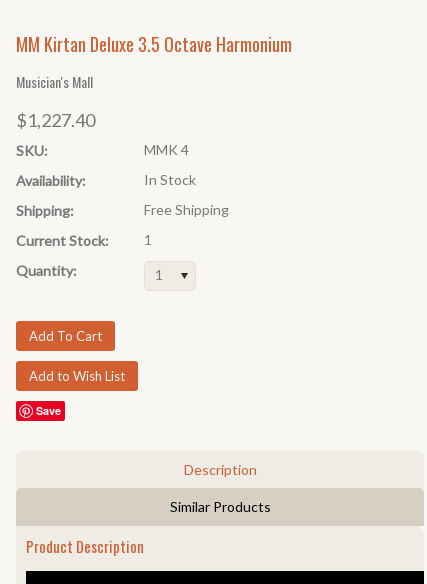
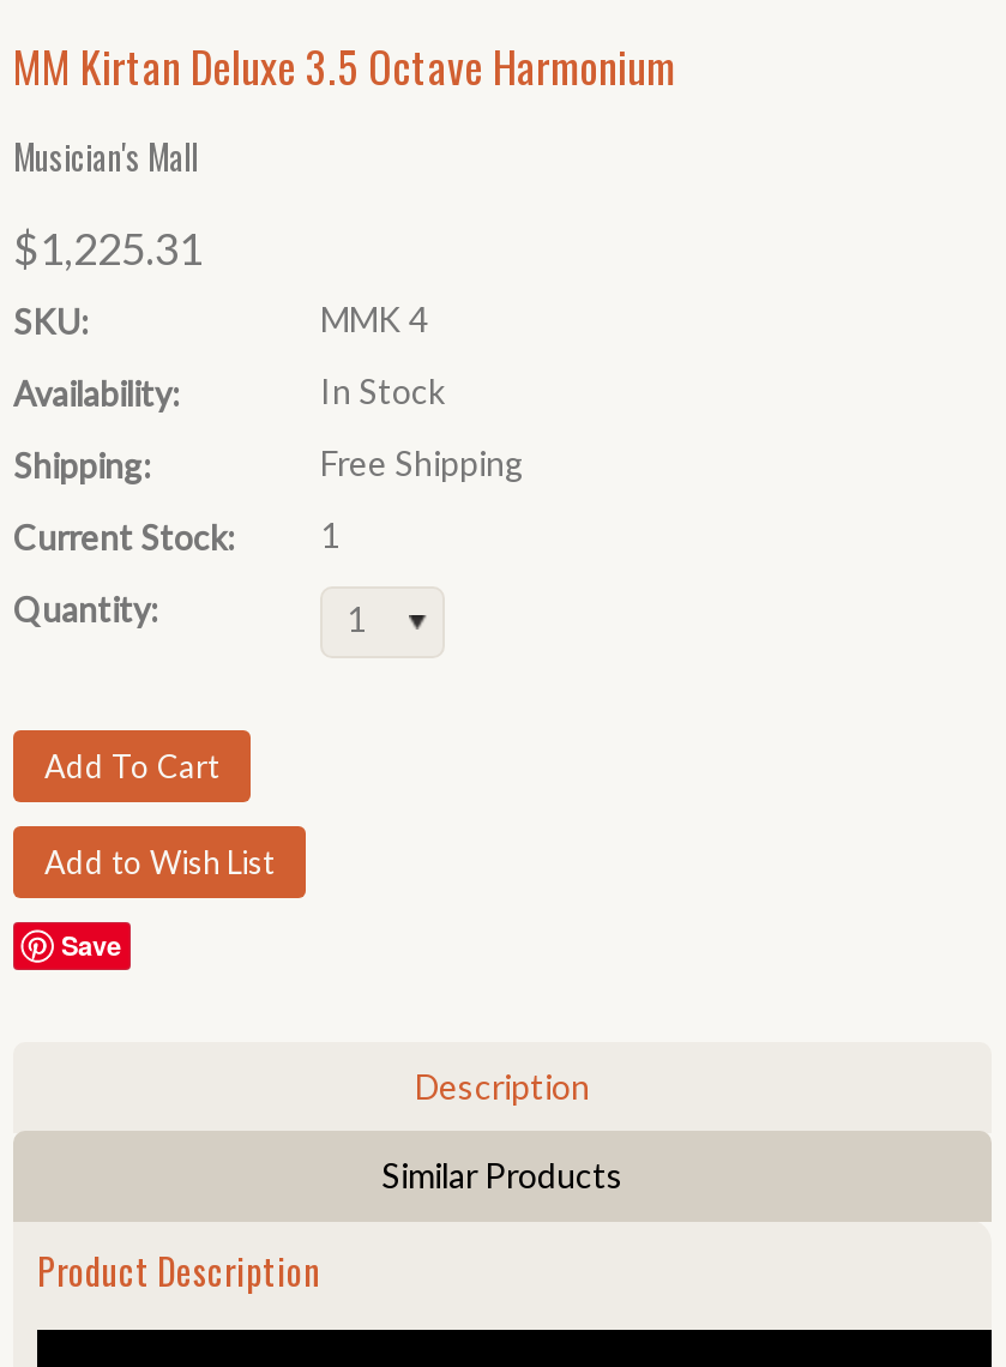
- $1,227.40
+ $1,225.31
